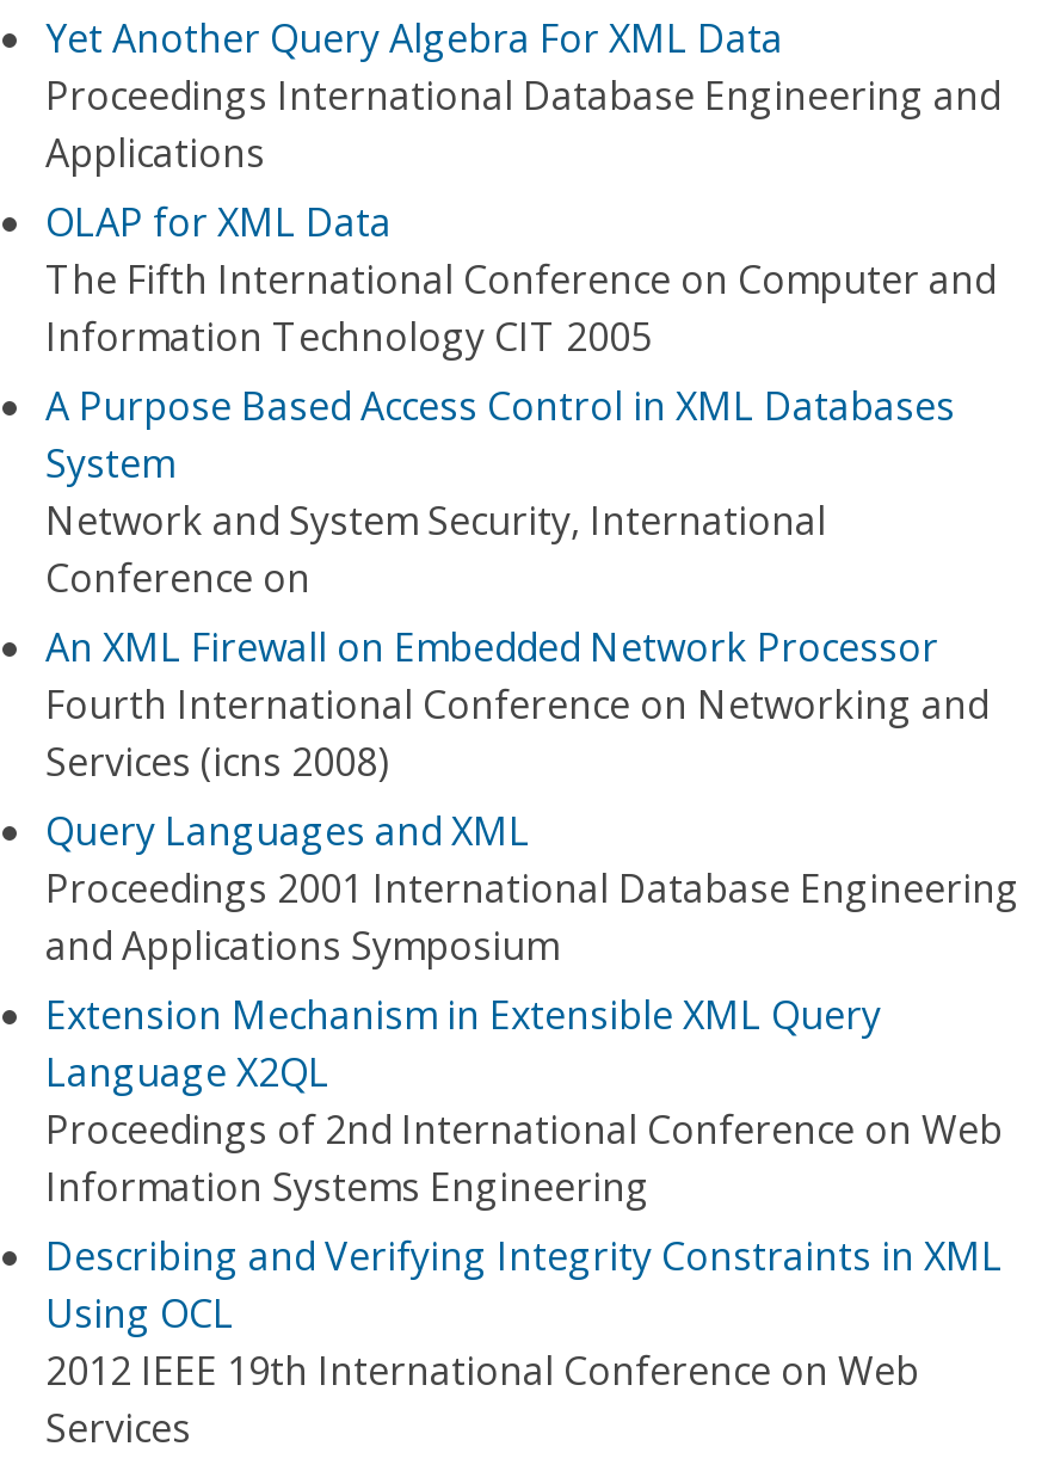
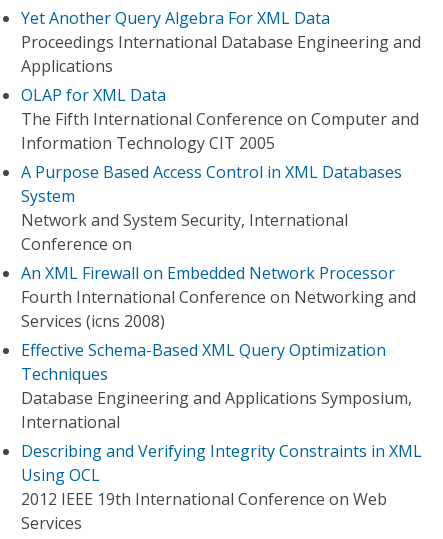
- Query Languages and XML
- Proceedings 2001 International Database Engineering
- and Applications Symposium
- Extension Mechanism in Extensible XML Query
- Language X2QL
- Proceedings of 2nd International Conference on Web
- Information Systems Engineering
+ Effective Schema-Based XML Query Optimization
+ Techniques
+ Database Engineering and Applications Symposium,
+ International
